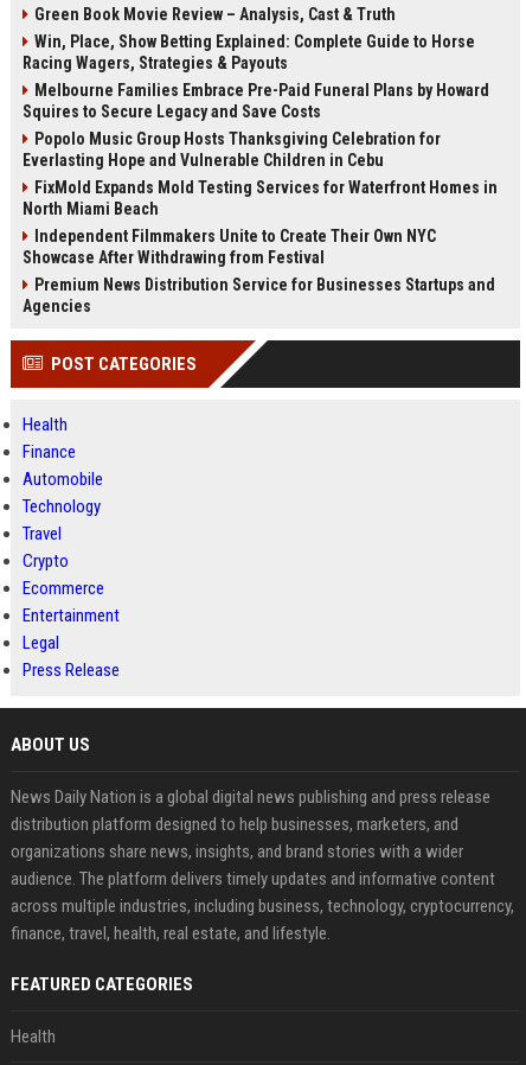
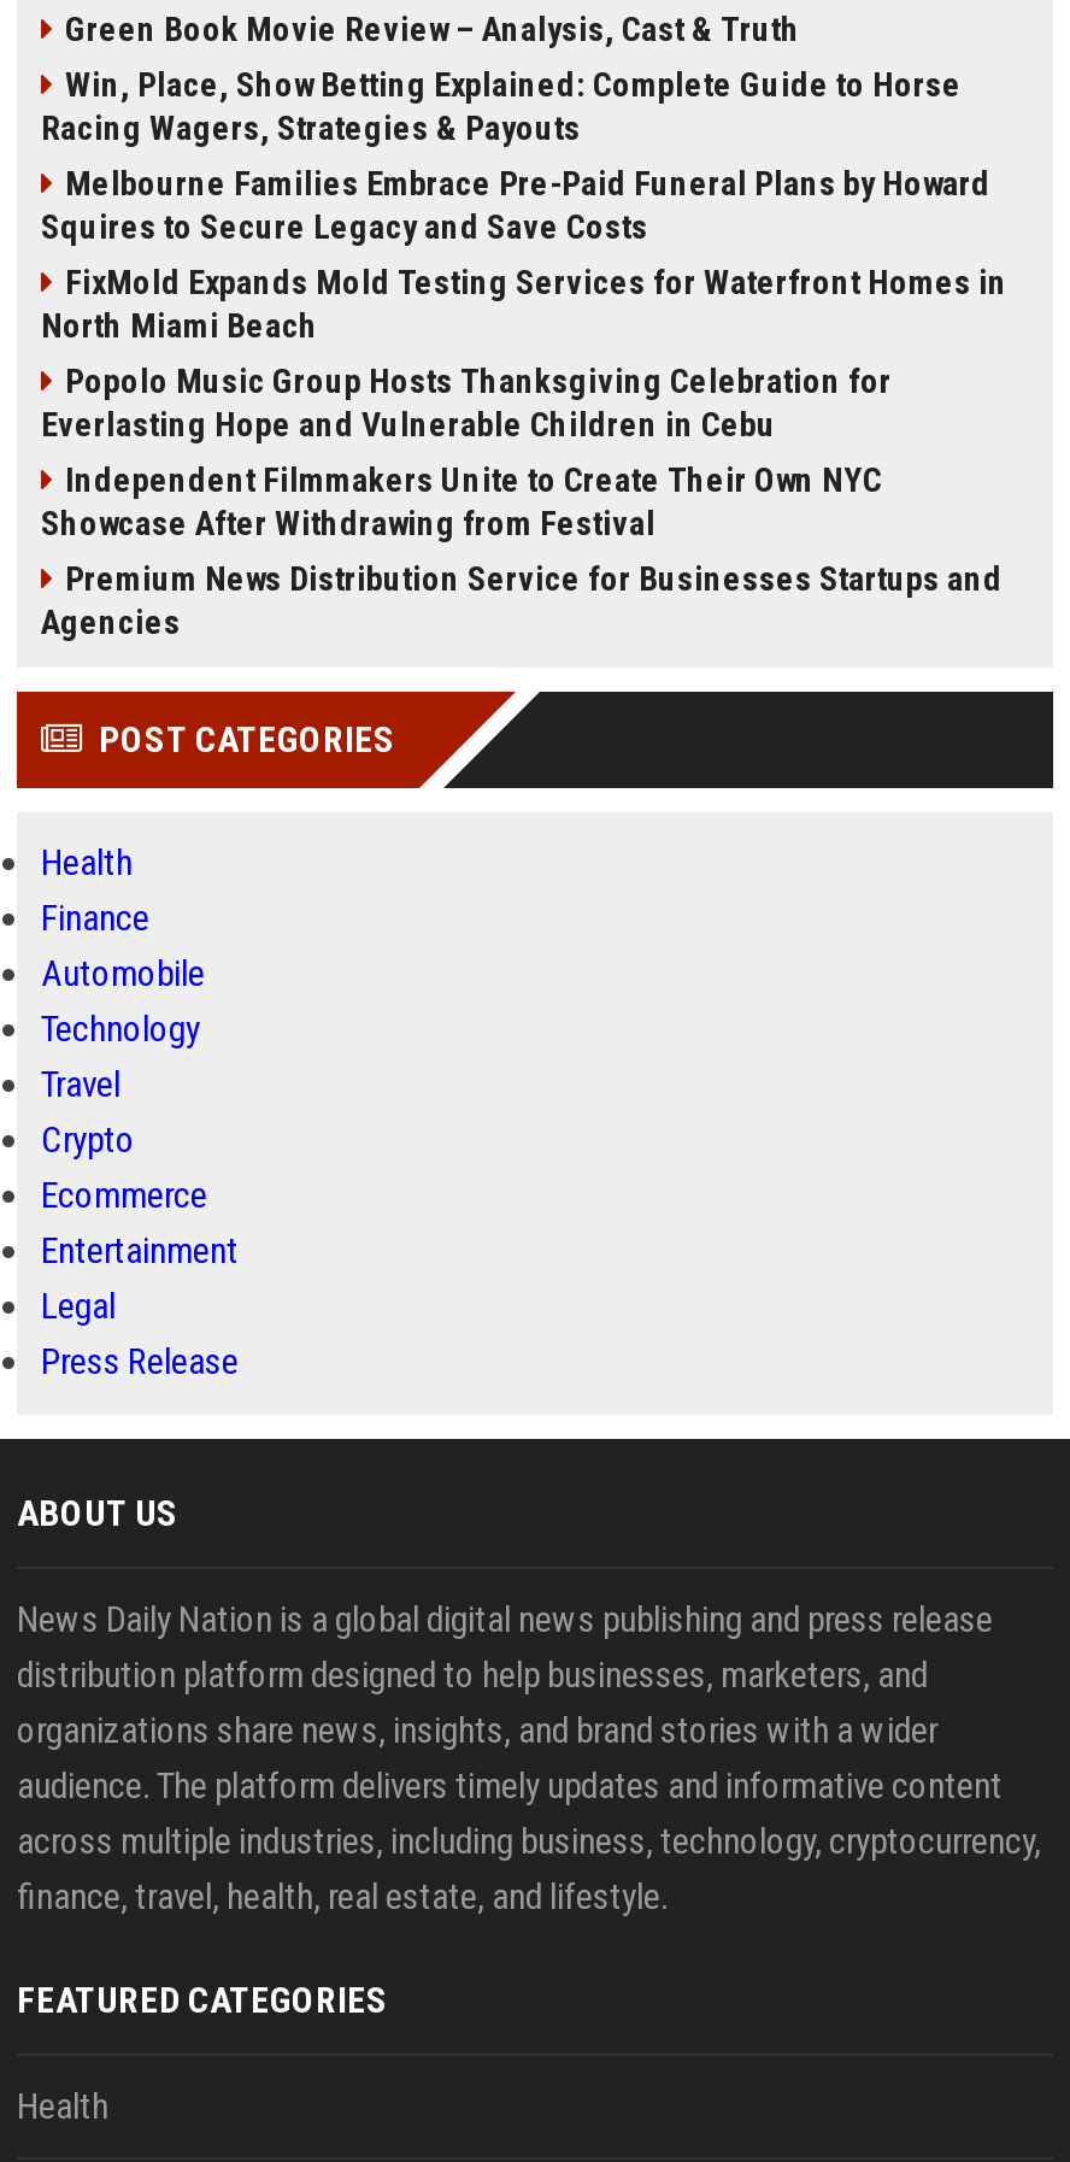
moved down: Popolo Music Group Hosts Thanksgiving Celebration for | Everlasting Hope and Vulnerable Children in Cebu

moved up: FixMold Expands Mold Testing Services for Waterfront Homes in | North Miami Beach
